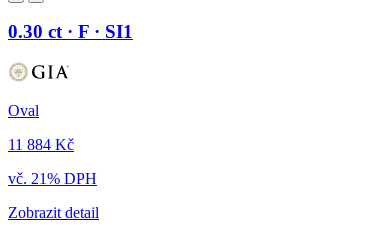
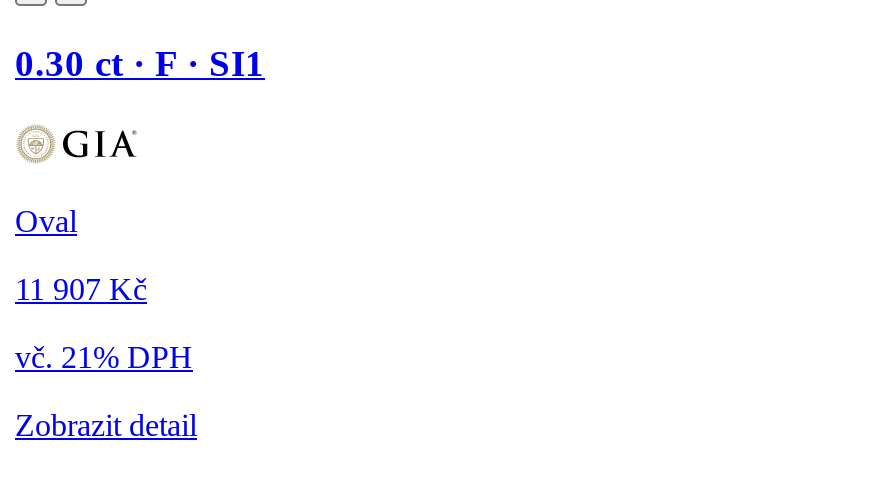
- 11 884 Kč
+ 11 907 Kč
